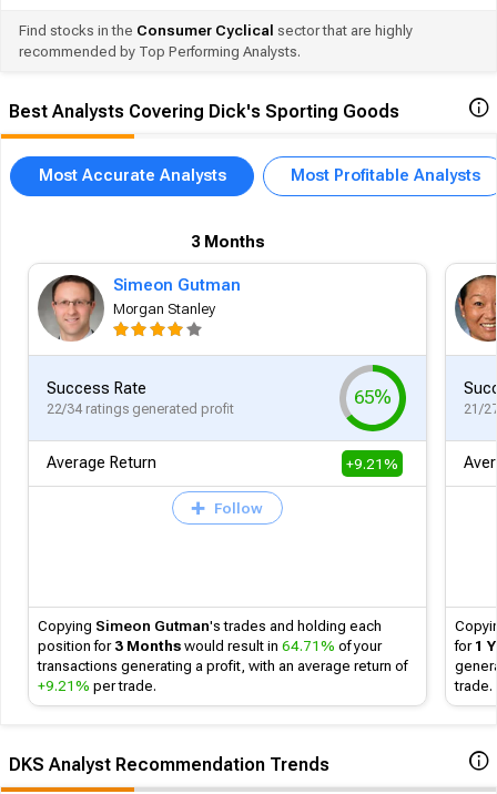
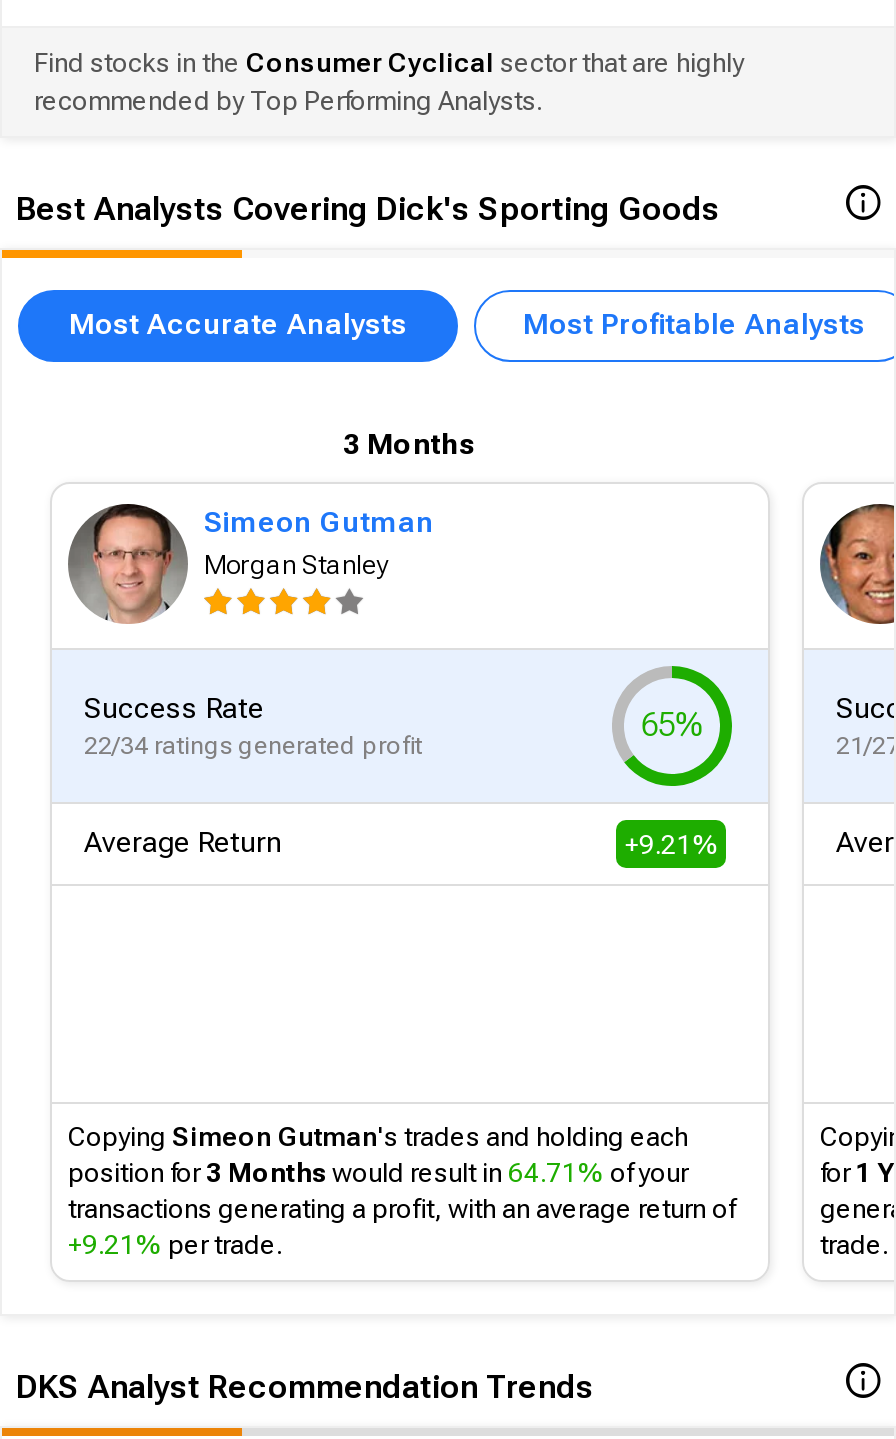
- Follow
